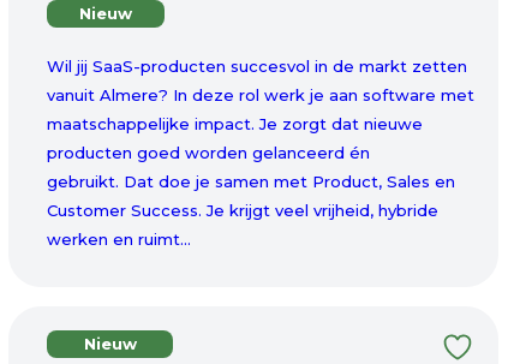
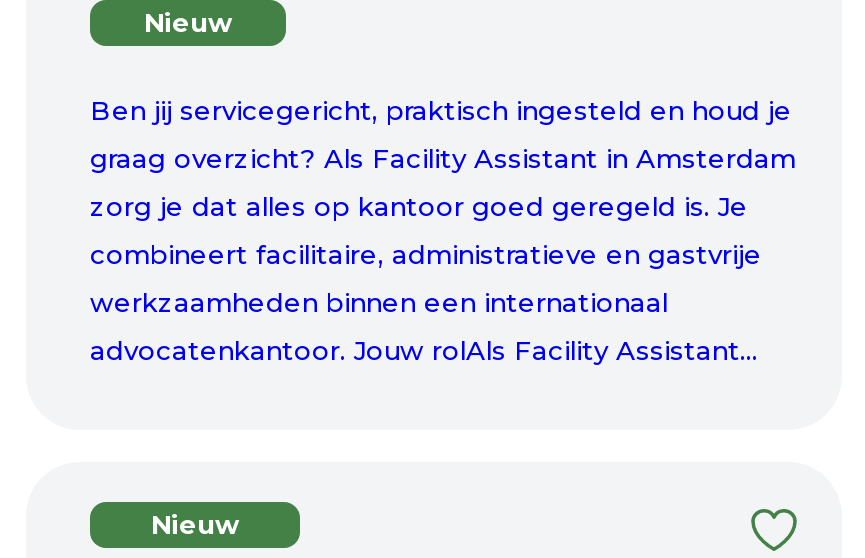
- Wil jij SaaS-producten succesvol in de markt zetten
- vanuit Almere? In deze rol werk je aan software met
- maatschappelijke impact. Je zorgt dat nieuwe
- producten goed worden gelanceerd én
- gebruikt. Dat doe je samen met Product, Sales en
- Customer Success. Je krijgt veel vrijheid, hybride
- werken en ruimt...
+ Ben jij servicegericht, praktisch ingesteld en houd je
+ graag overzicht? Als Facility Assistant in Amsterdam
+ zorg je dat alles op kantoor goed geregeld is. Je
+ combineert facilitaire, administratieve en gastvrije
+ werkzaamheden binnen een internationaal
+ advocatenkantoor. Jouw rolAls Facility Assistant...
